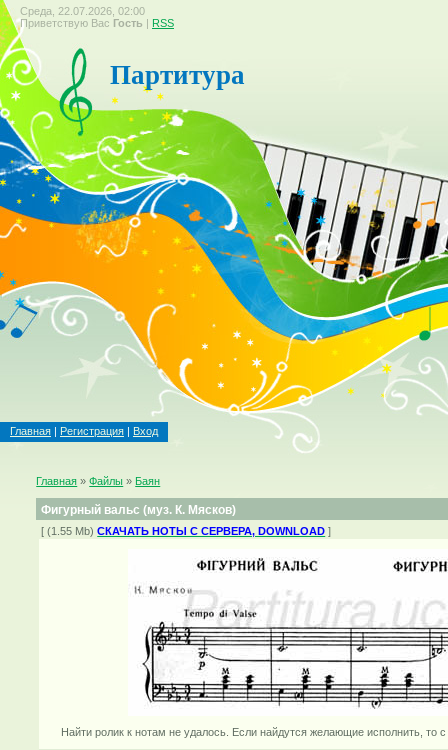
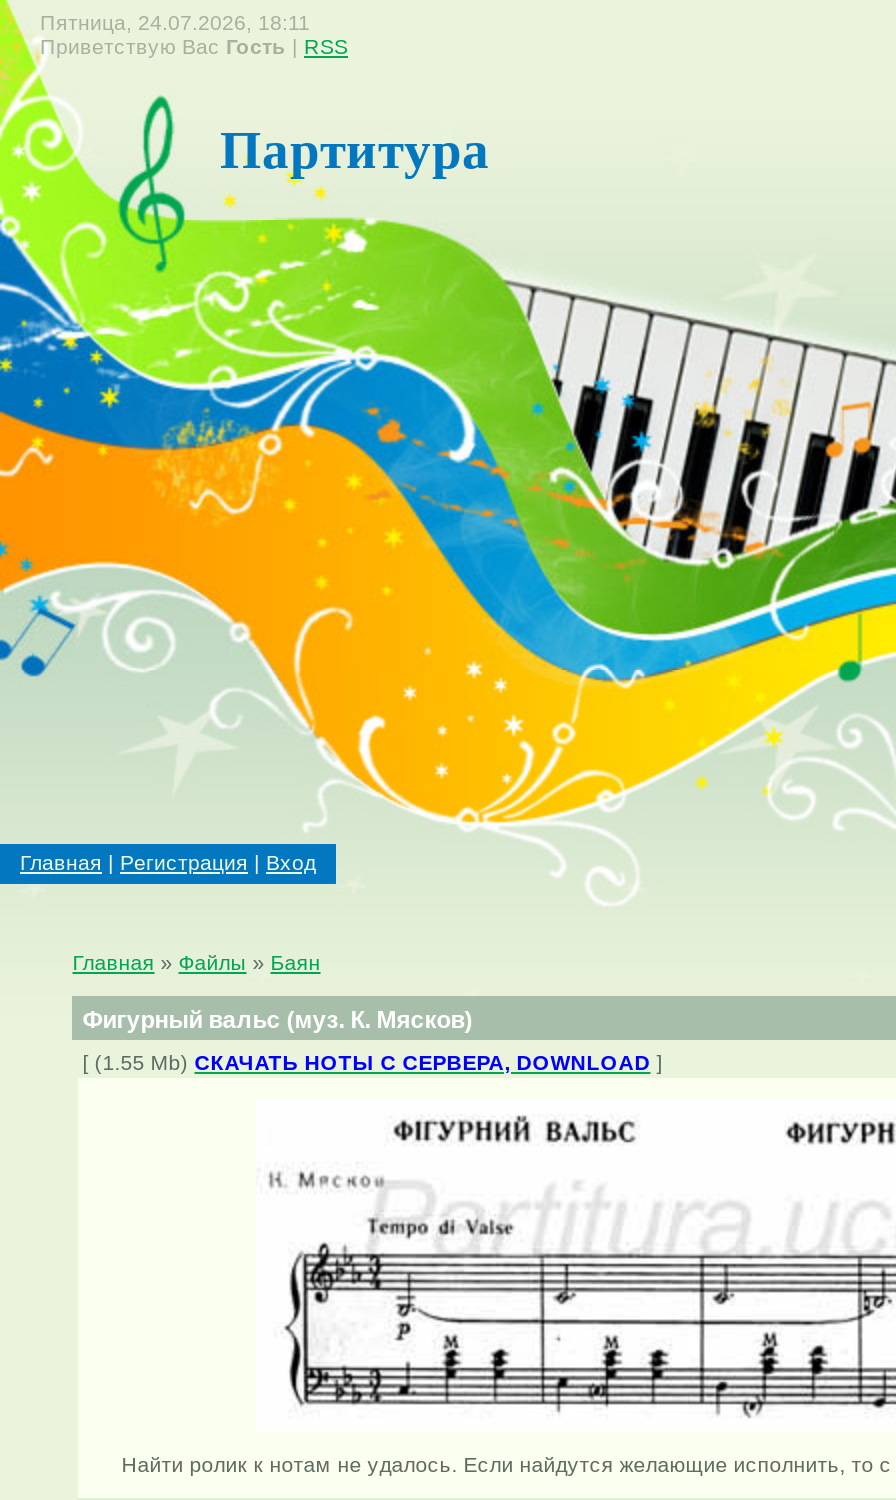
- Среда, 22.07.2026, 02:00
+ Пятница, 24.07.2026, 18:11
